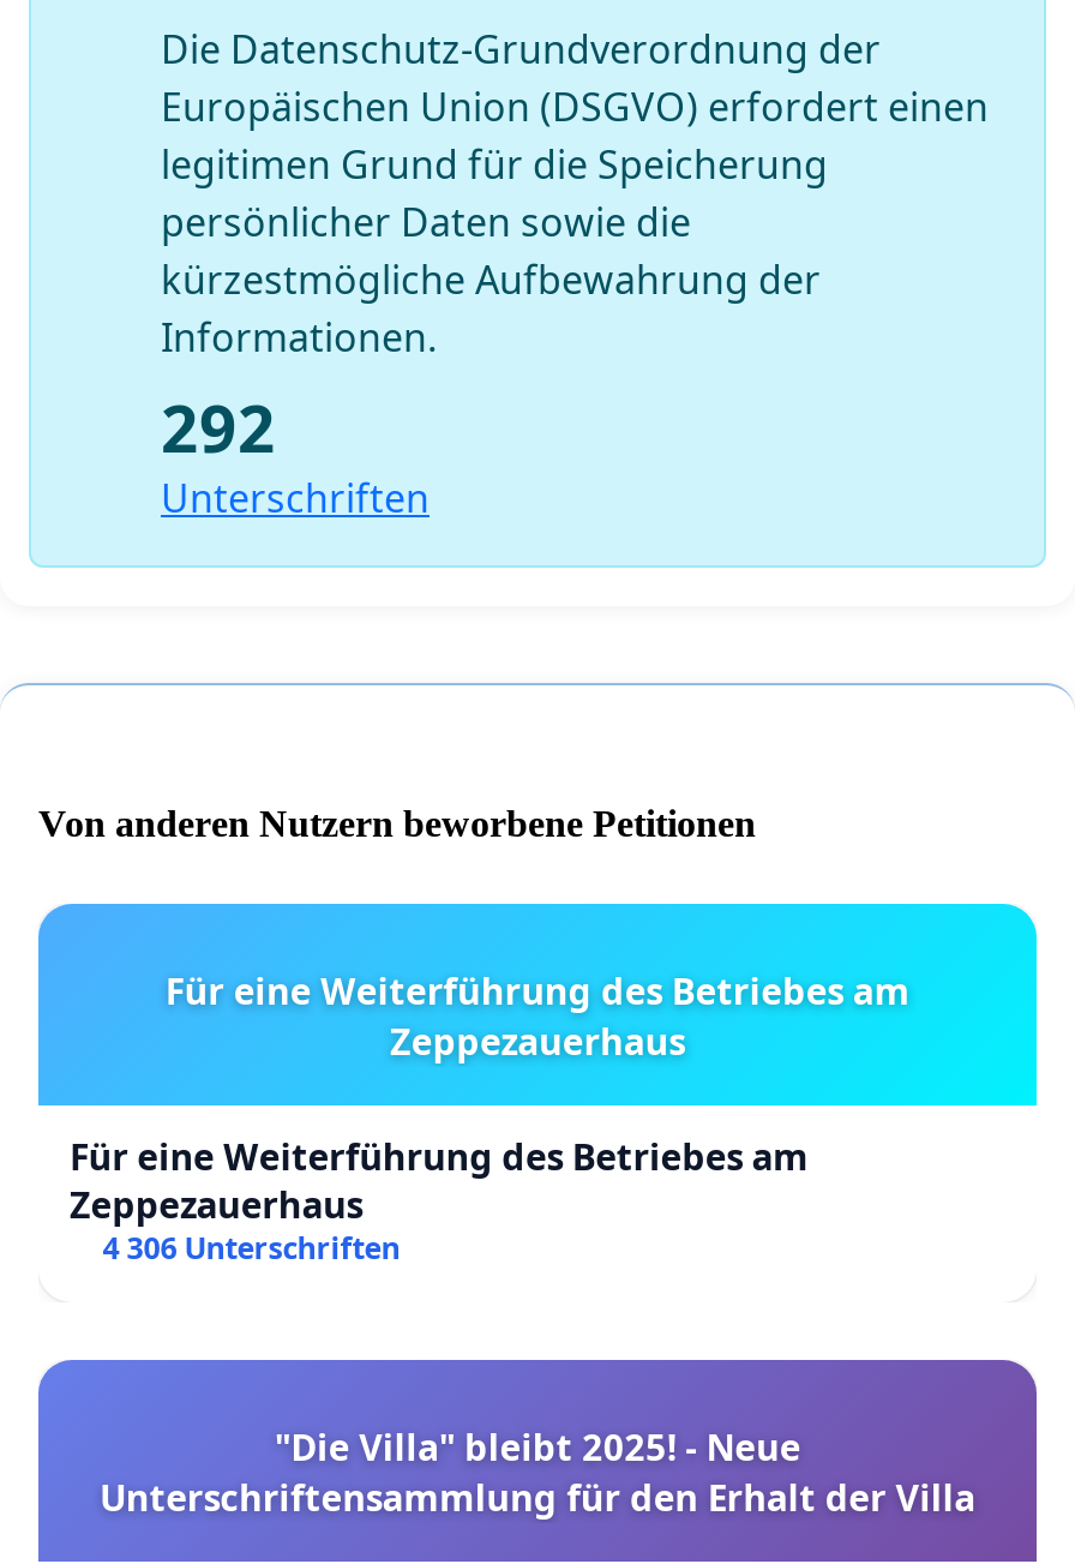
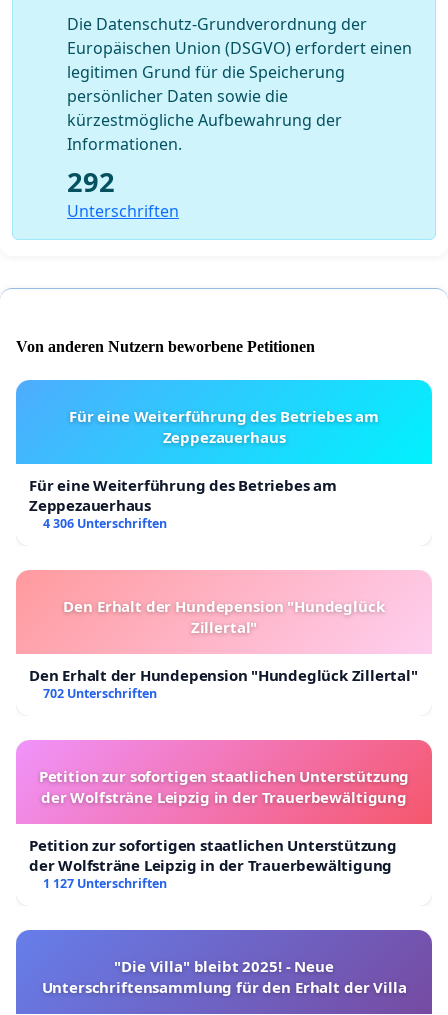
+ [image]
+ Den Erhalt der Hundepension "Hundeglück
+ Zillertal"
+ Den Erhalt der Hundepension "Hundeglück Zillertal"
+ 702 Unterschriften

+ [image]
+ Petition zur sofortigen staatlichen Unterstützung
+ der Wolfsträne Leipzig in der Trauerbewältigung
+ Petition zur sofortigen staatlichen Unterstützung
+ der Wolfsträne Leipzig in der Trauerbewältigung
+ 1 127 Unterschriften
